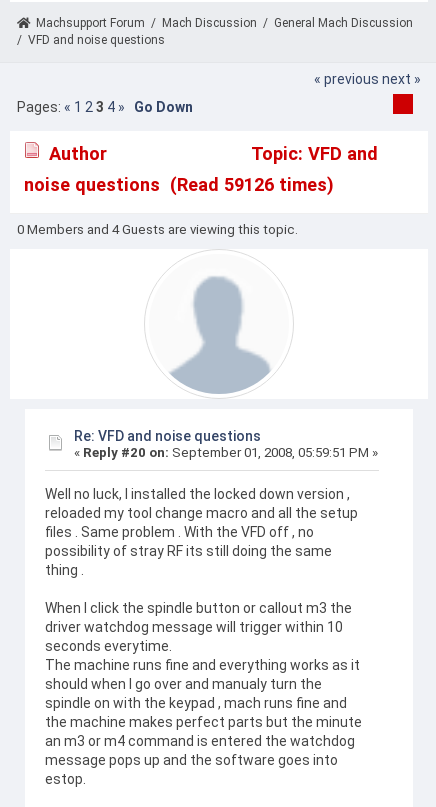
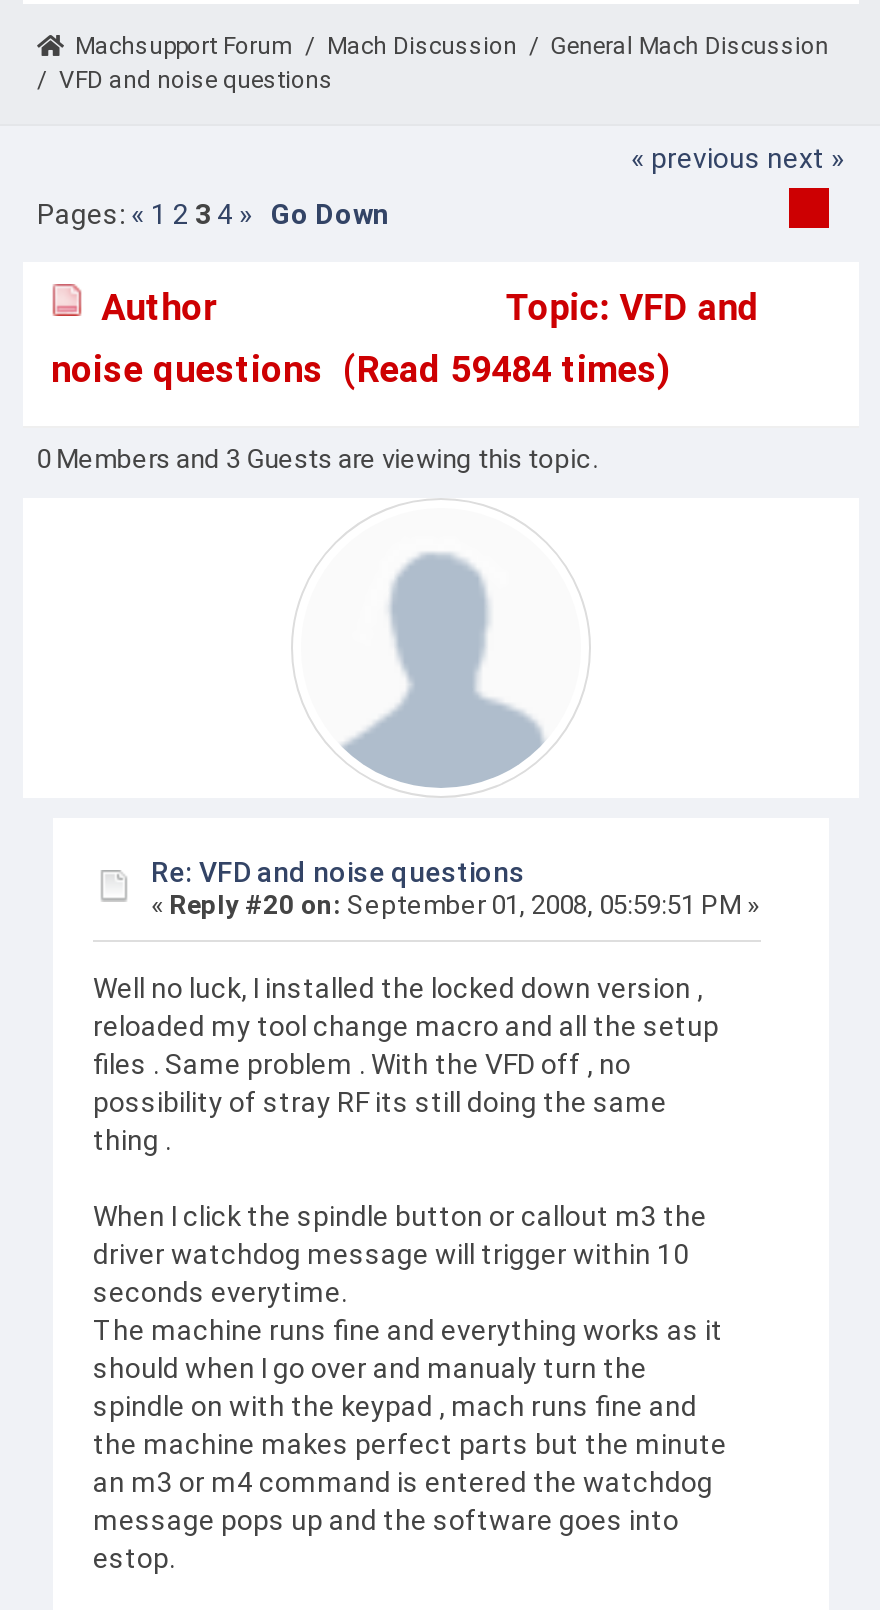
- noise questions (Read 59126 times)
+ noise questions (Read 59484 times)

- 0 Members and 4 Guests are viewing this topic.
+ 0 Members and 3 Guests are viewing this topic.
